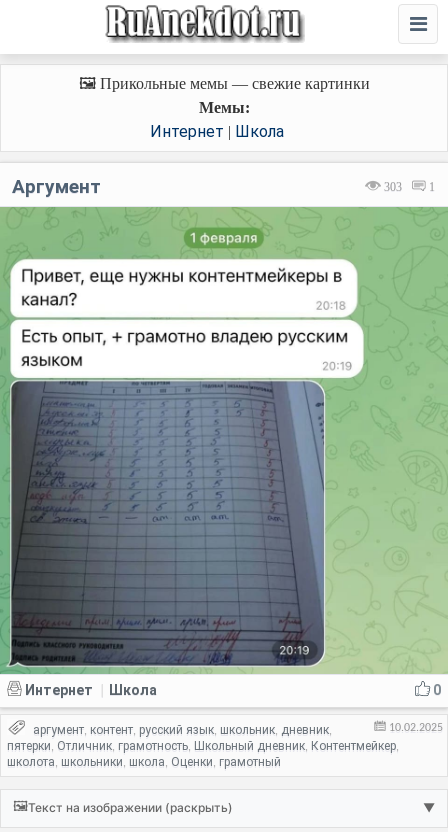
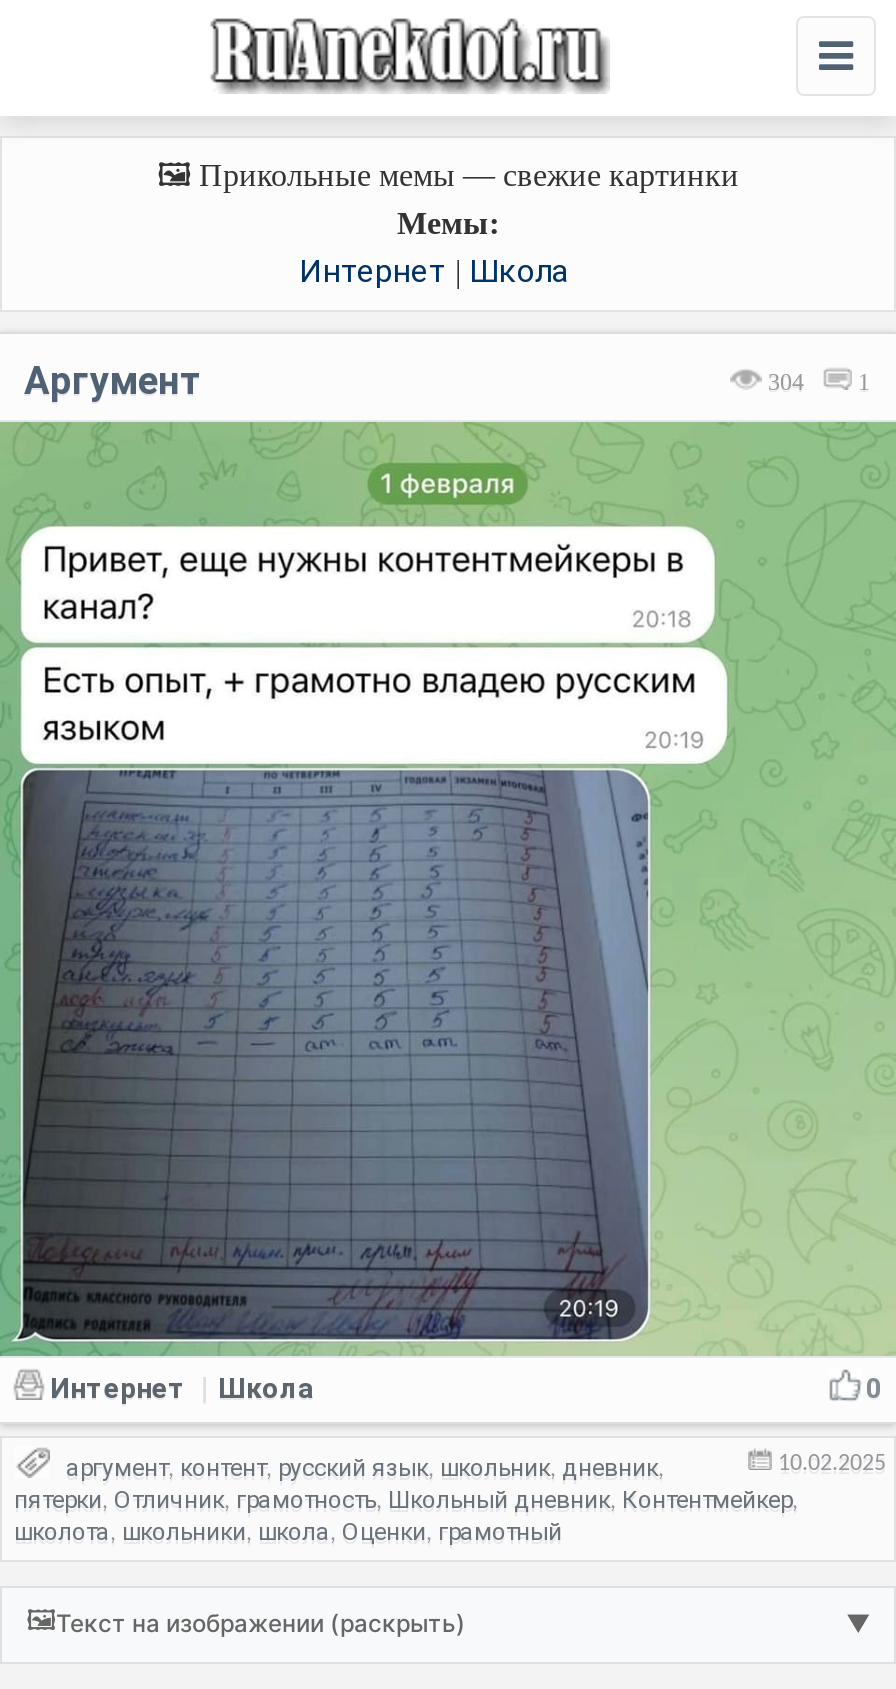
- 303 1
+ 304 1
